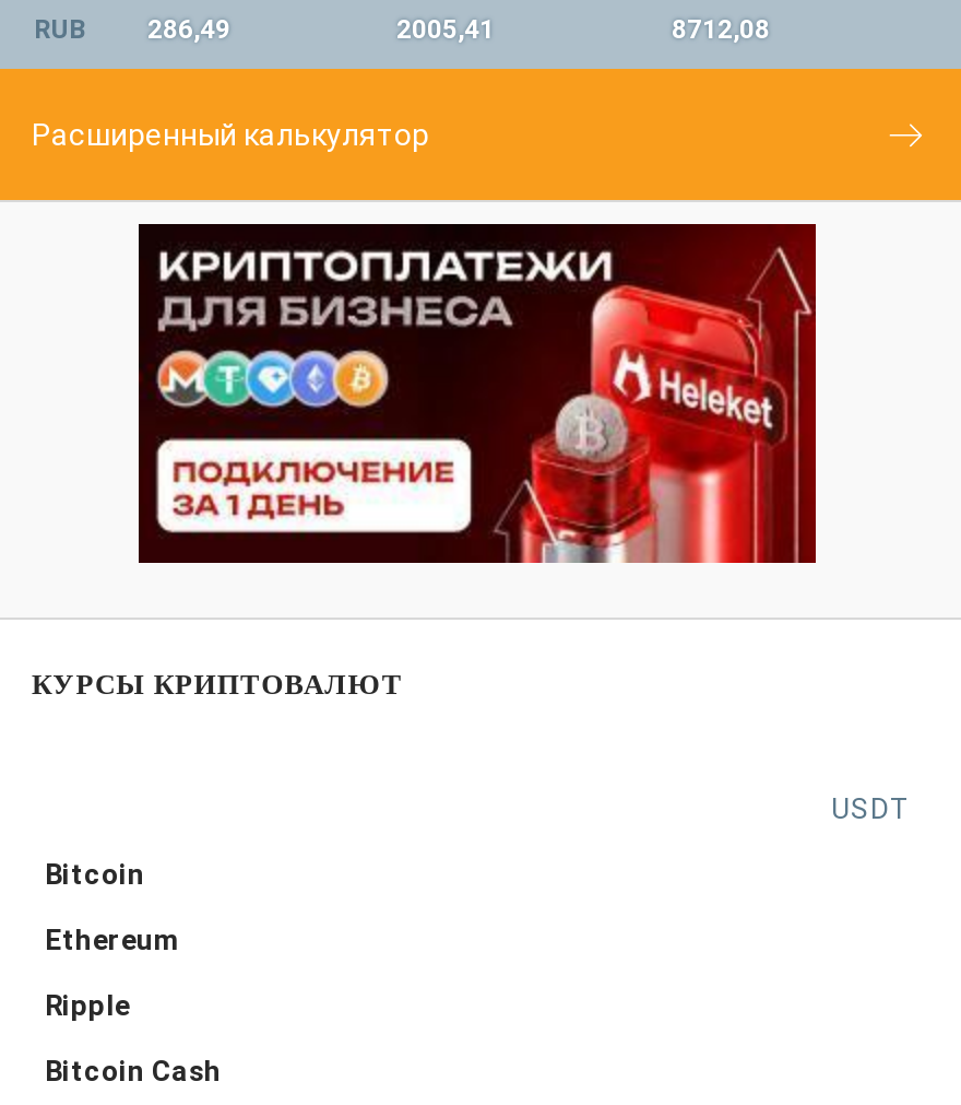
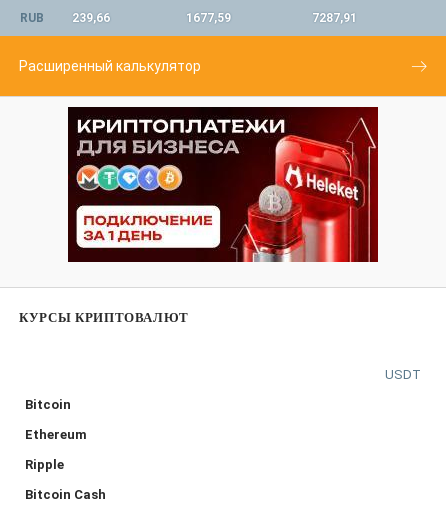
- RUB 286,49
+ RUB 239,66

- 2005,41
+ 1677,59

- 8712,08
+ 7287,91
